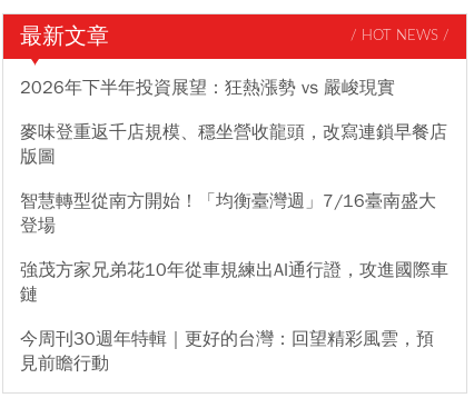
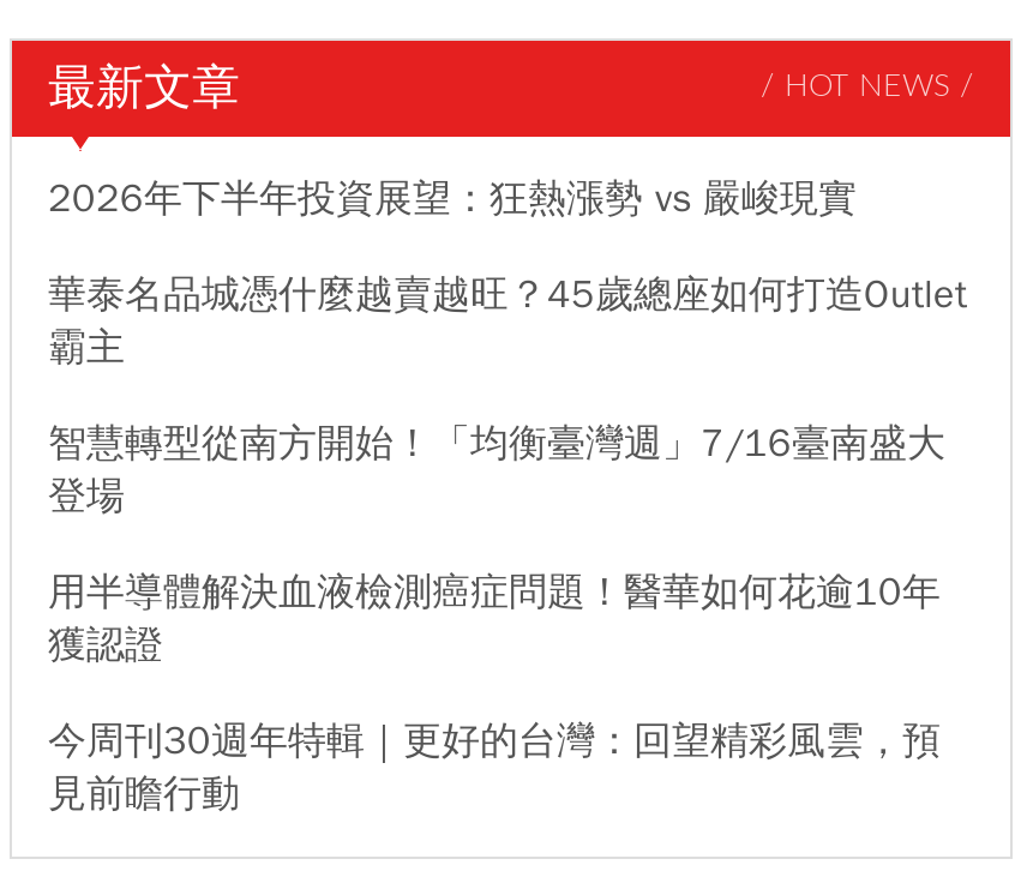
- 麥味登重返千店規模、穩坐營收龍頭，改寫連鎖早餐店
- 版圖
+ 華泰名品城憑什麼越賣越旺？45歲總座如何打造Outlet
+ 霸主

- 強茂方家兄弟花10年從車規練出AI通行證，攻進國際車
- 鏈
+ 用半導體解決血液檢測癌症問題！醫華如何花逾10年
+ 獲認證
